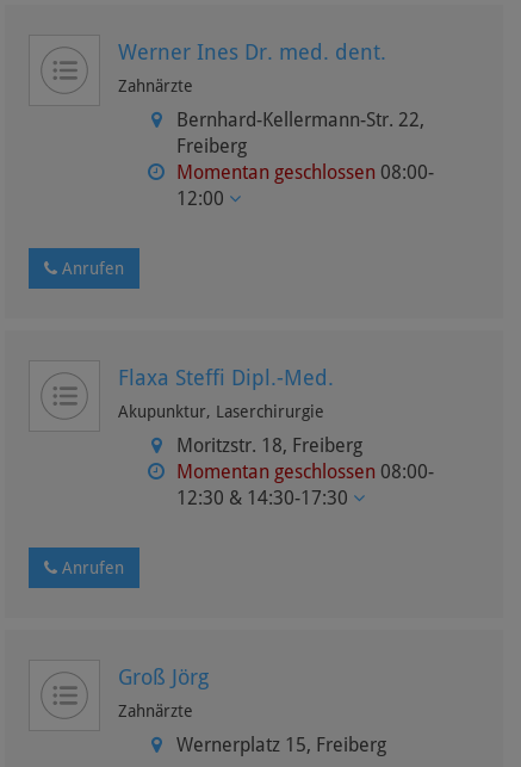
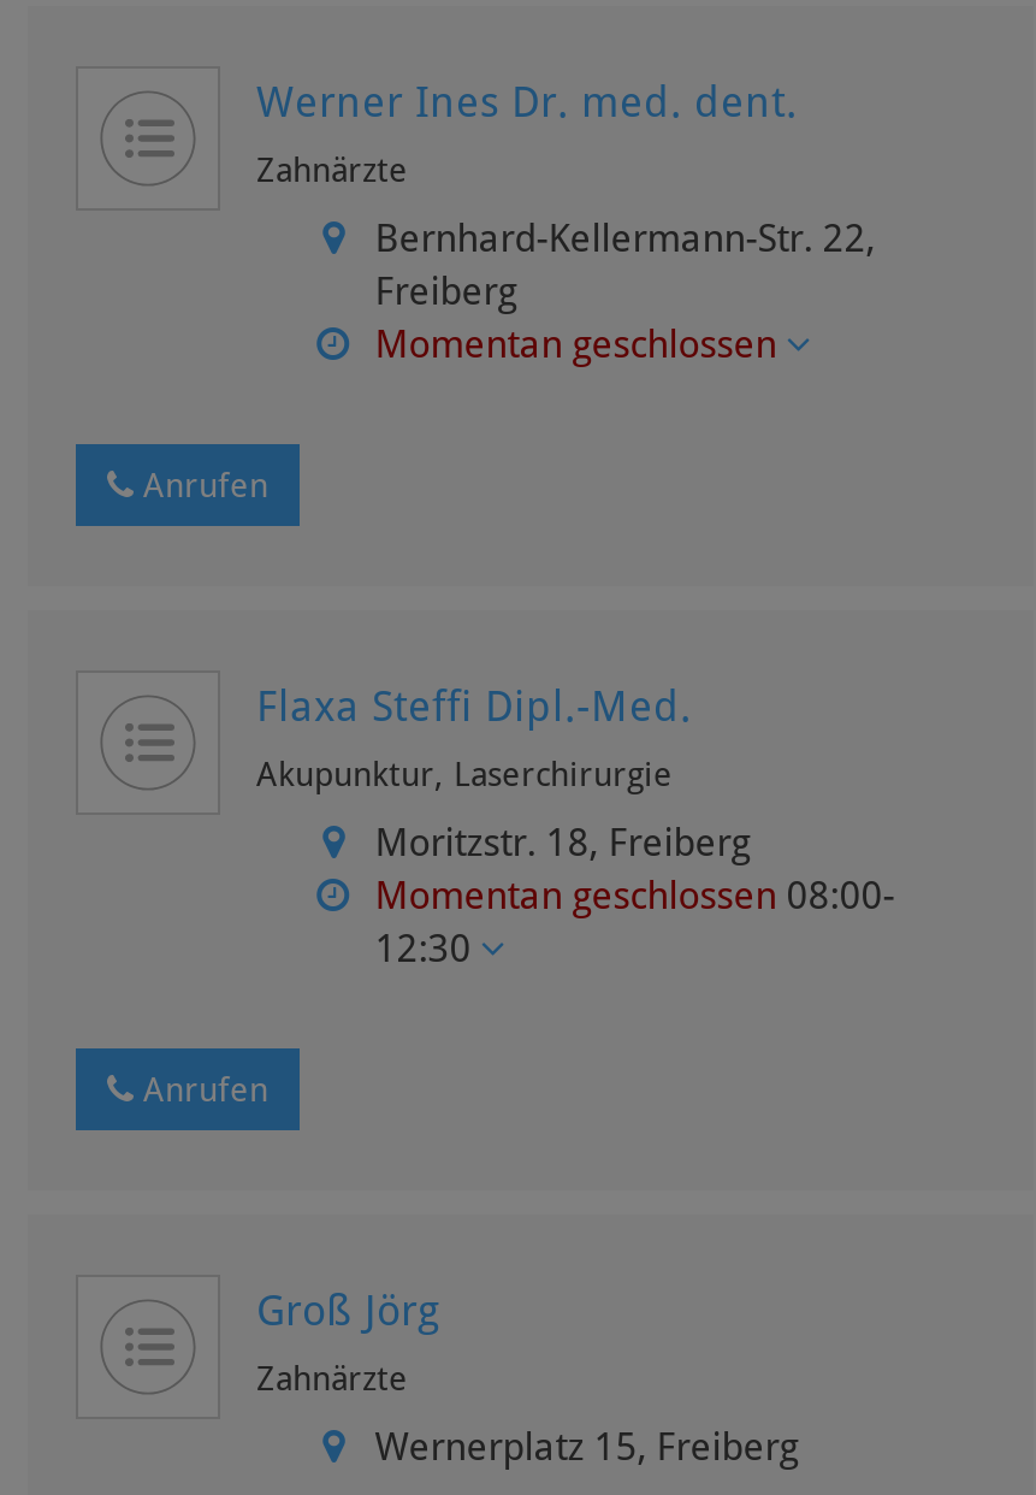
- Momentan geschlossen 08:00-
- 12:00
+ Momentan geschlossen

- 12:30 & 14:30-17:30
+ 12:30
